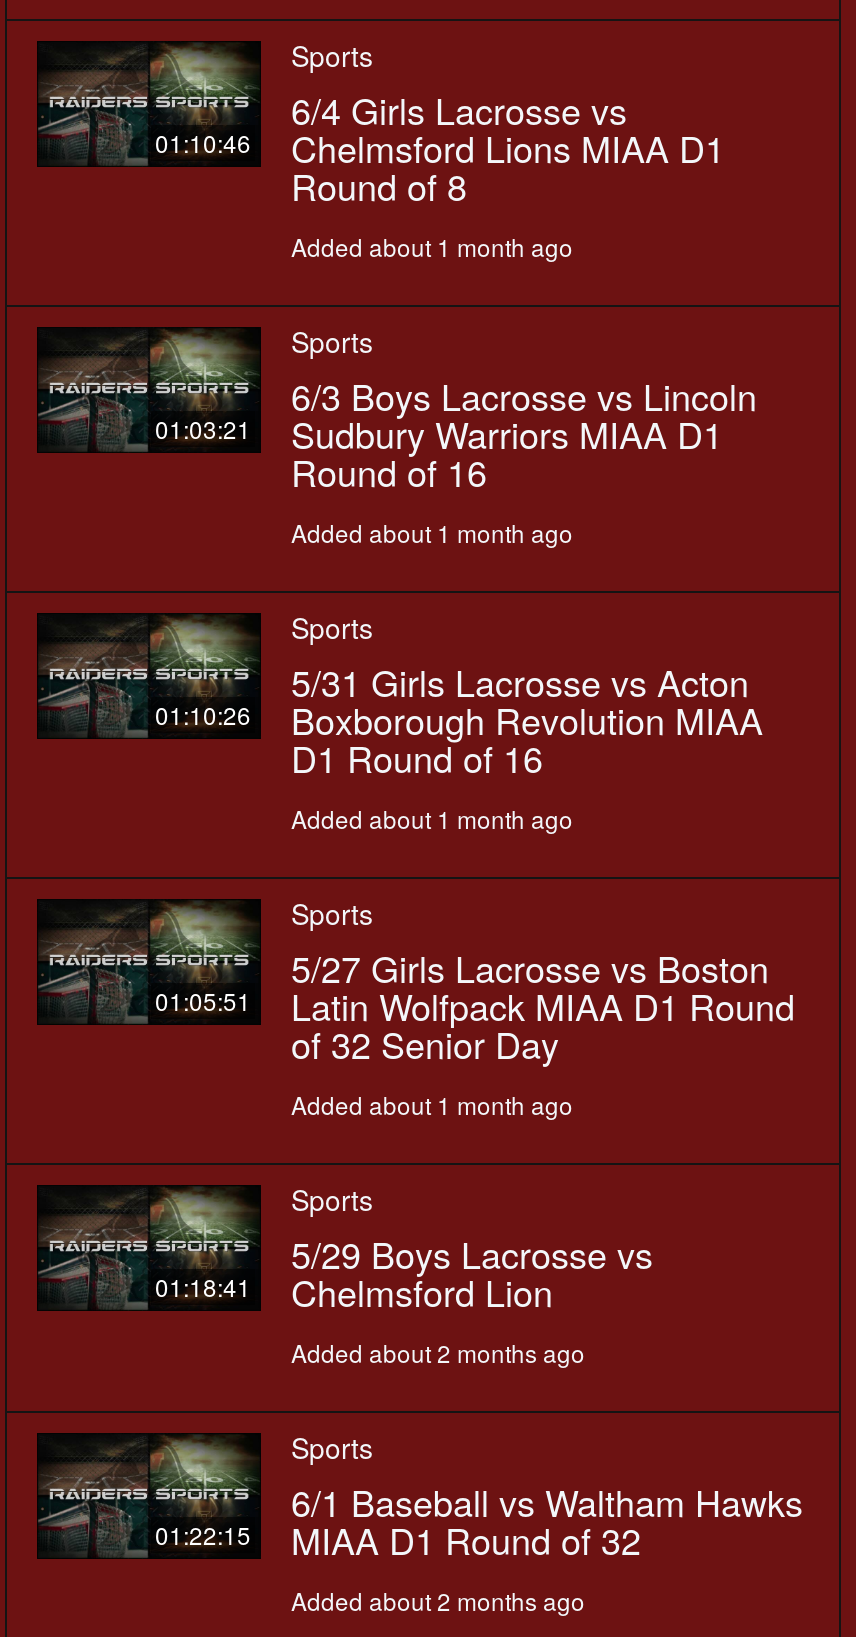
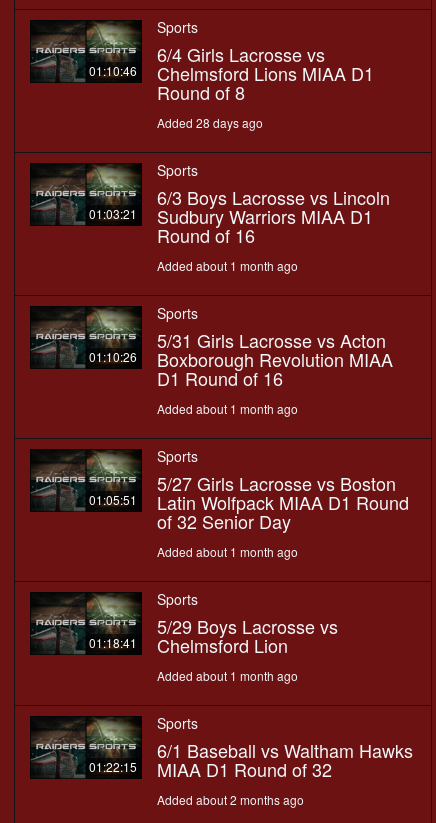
- Added about 1 month ago
+ Added 28 days ago

- Added about 2 months ago
+ Added about 1 month ago
